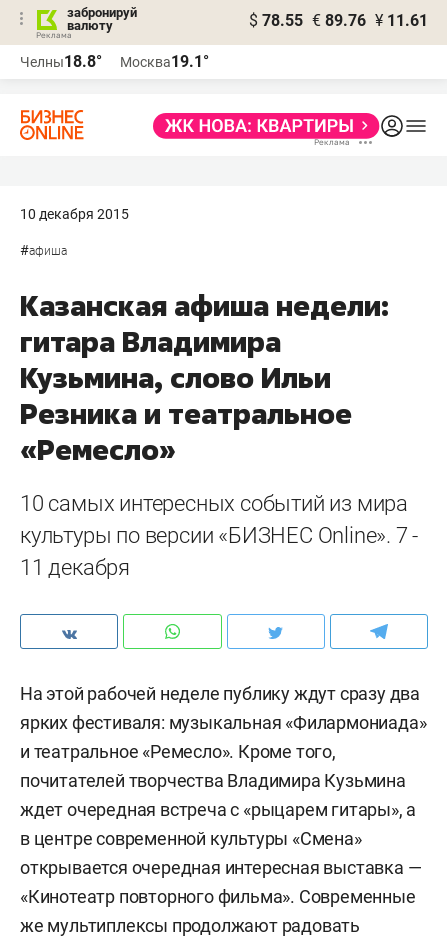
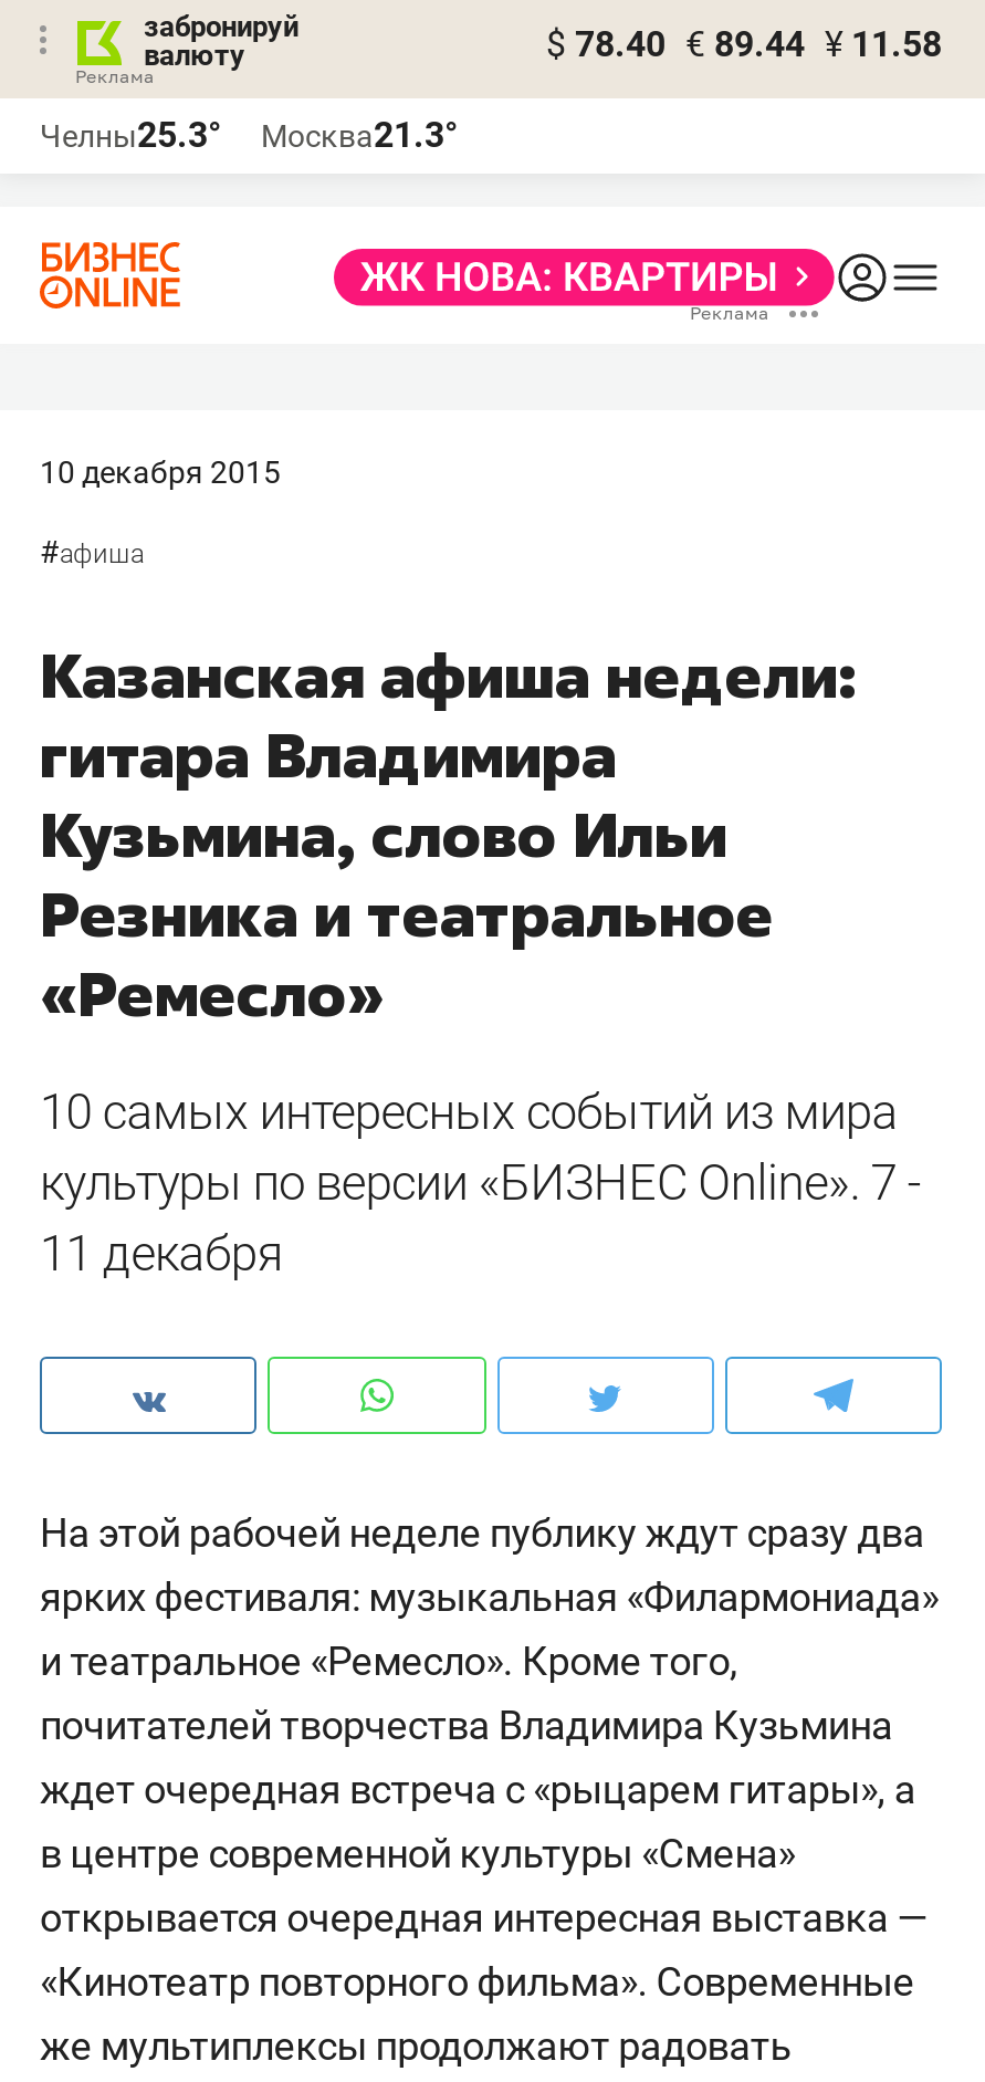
- $ 78.55 € 89.76 ¥ 11.61
+ $ 78.40 € 89.44 ¥ 11.58

- Челны18.8°
+ Челны25.3°

- Москва19.1°
+ Москва21.3°
